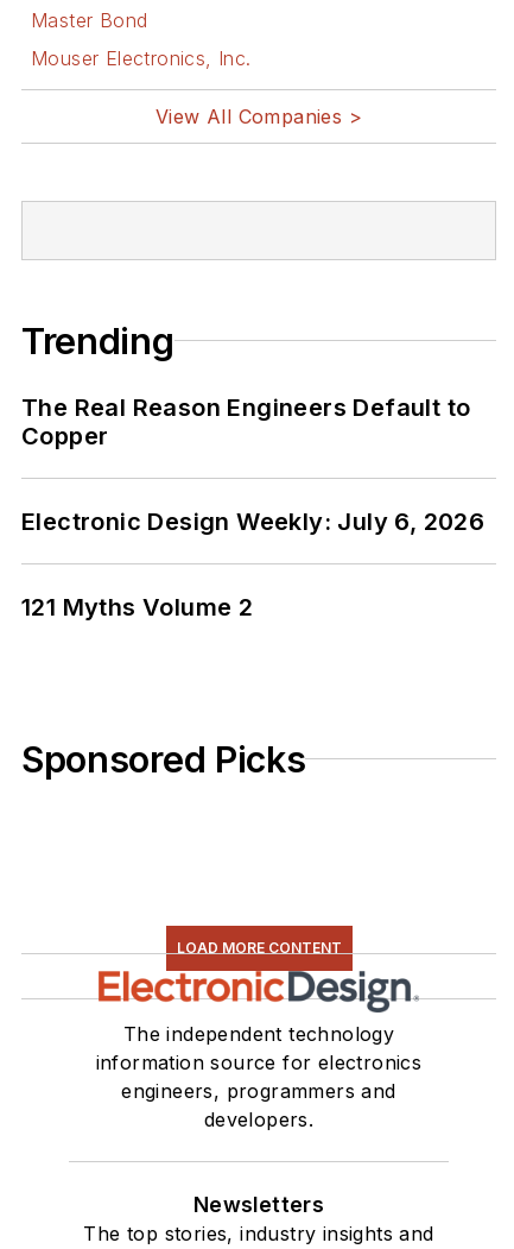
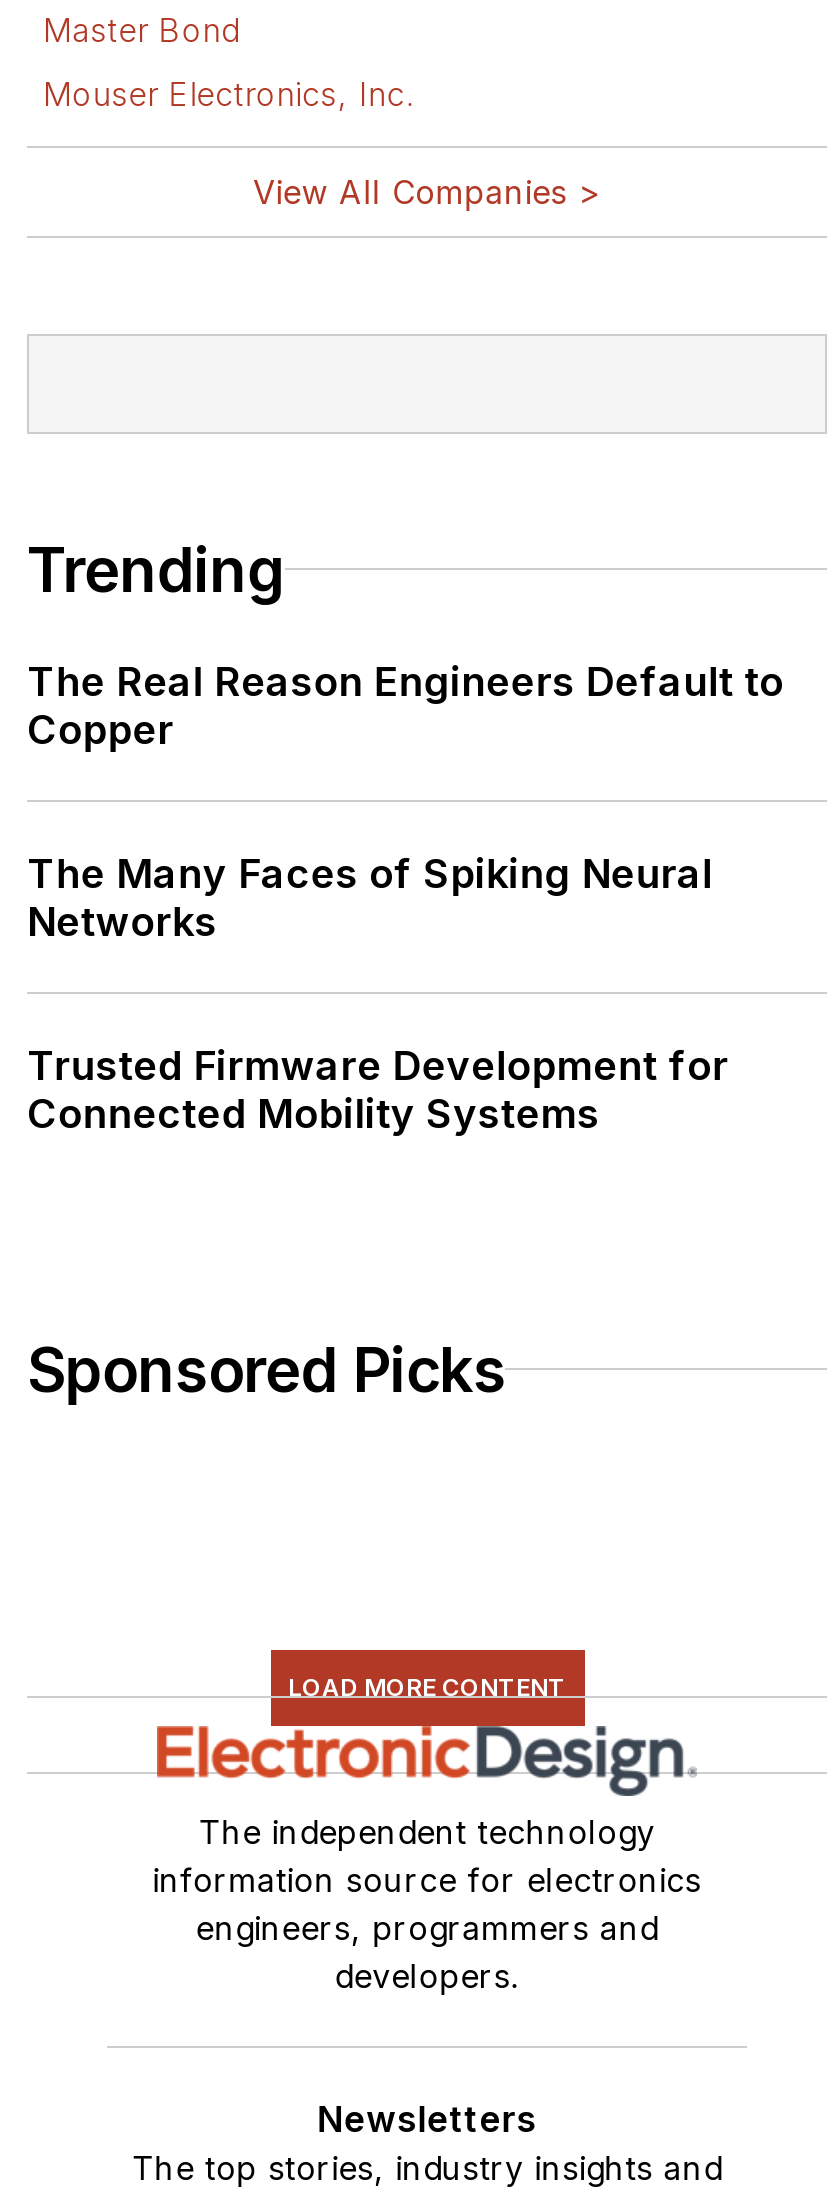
- Electronic Design Weekly: July 6, 2026
+ The Many Faces of Spiking Neural
+ Networks

- 121 Myths Volume 2
+ Trusted Firmware Development for
+ Connected Mobility Systems
